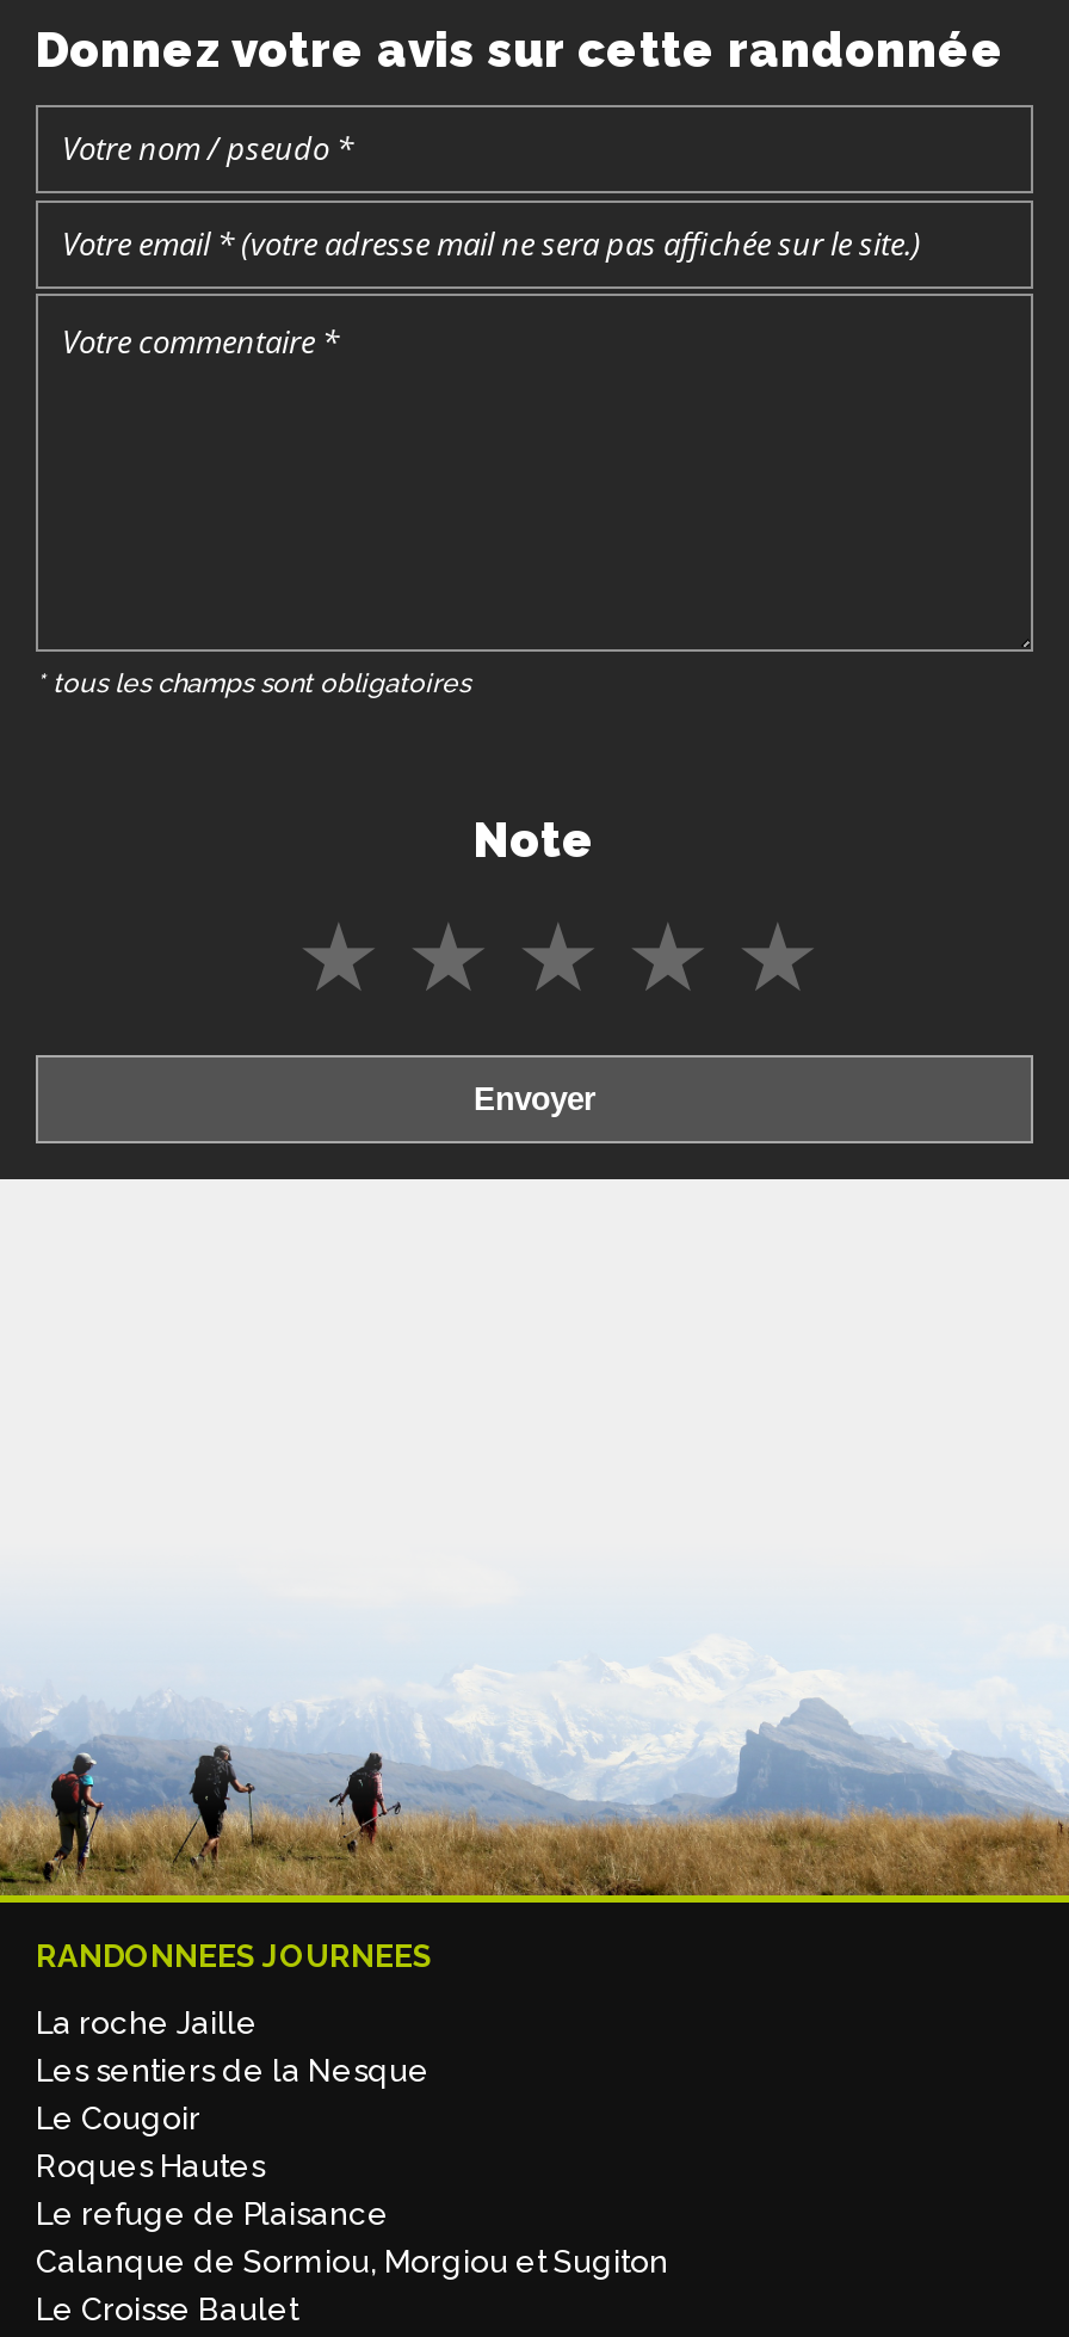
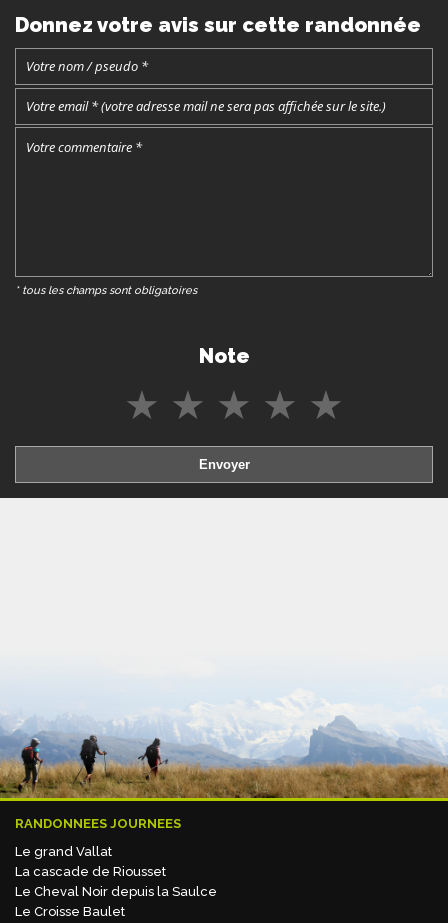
- La roche Jaille
- Les sentiers de la Nesque
- Le Cougoir
- Roques Hautes
- Le refuge de Plaisance
- Calanque de Sormiou, Morgiou et Sugiton
+ Le grand Vallat
+ La cascade de Riousset
+ Le Cheval Noir depuis la Saulce
